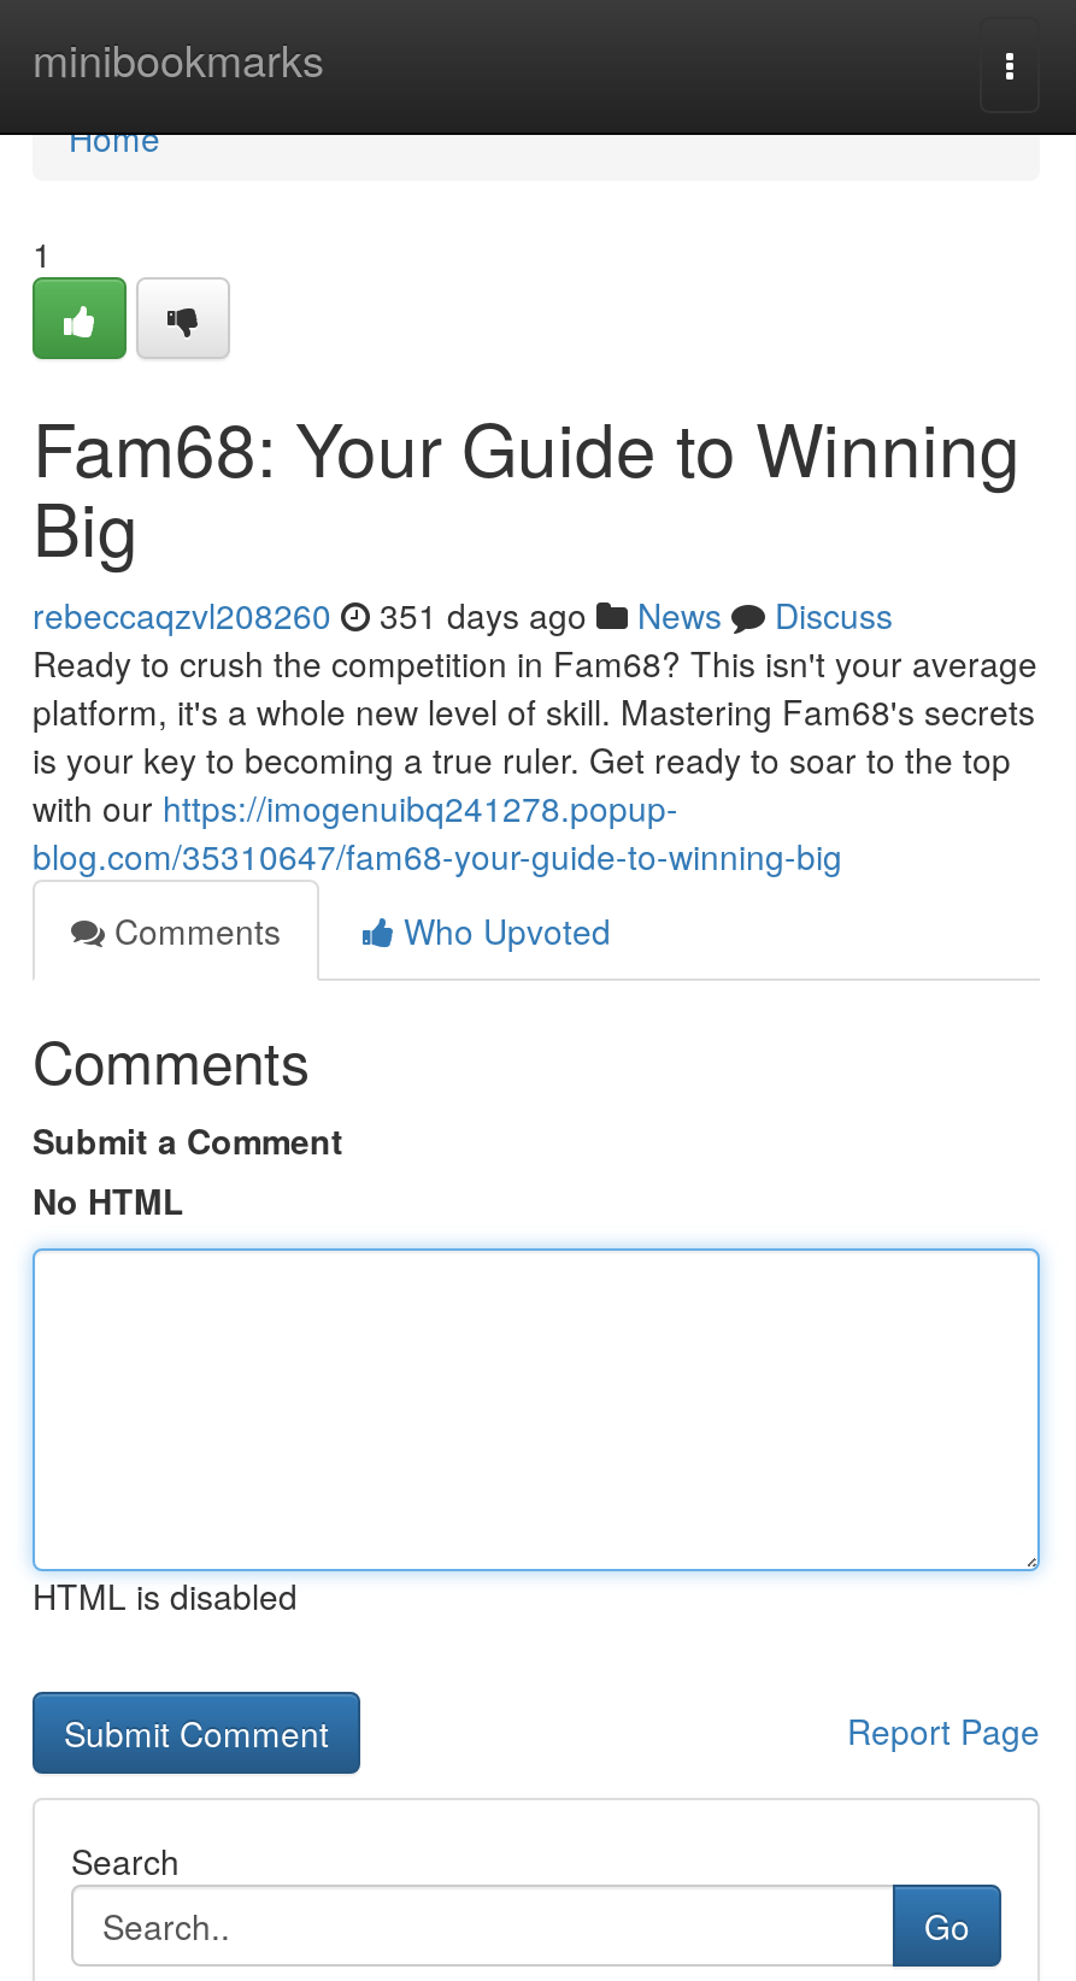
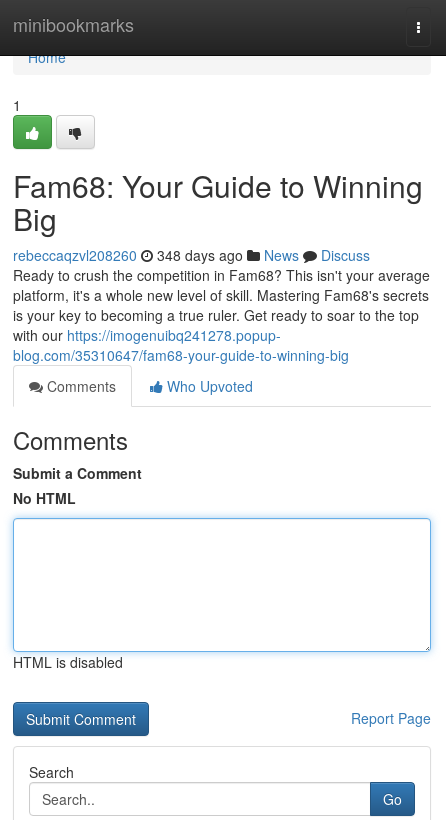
- rebeccaqzvl208260 351 days ago News Discuss
+ rebeccaqzvl208260 348 days ago News Discuss
